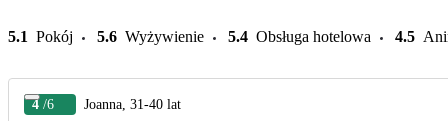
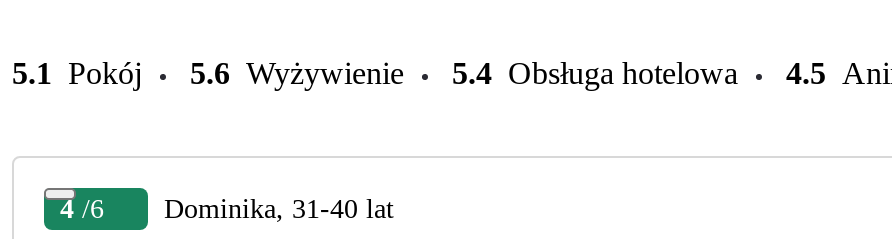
- 4 /6 Joanna, 31-40 lat
+ 4 /6 Dominika, 31-40 lat
